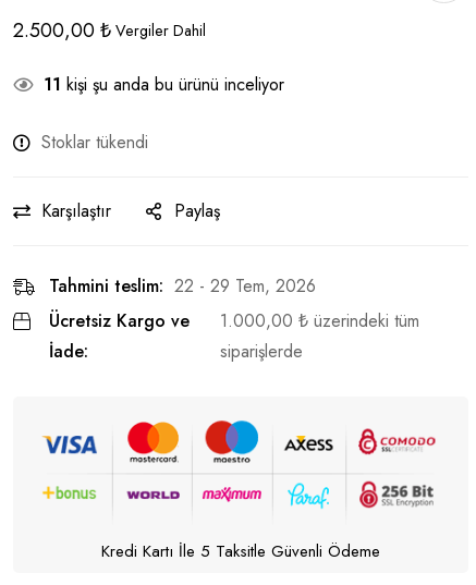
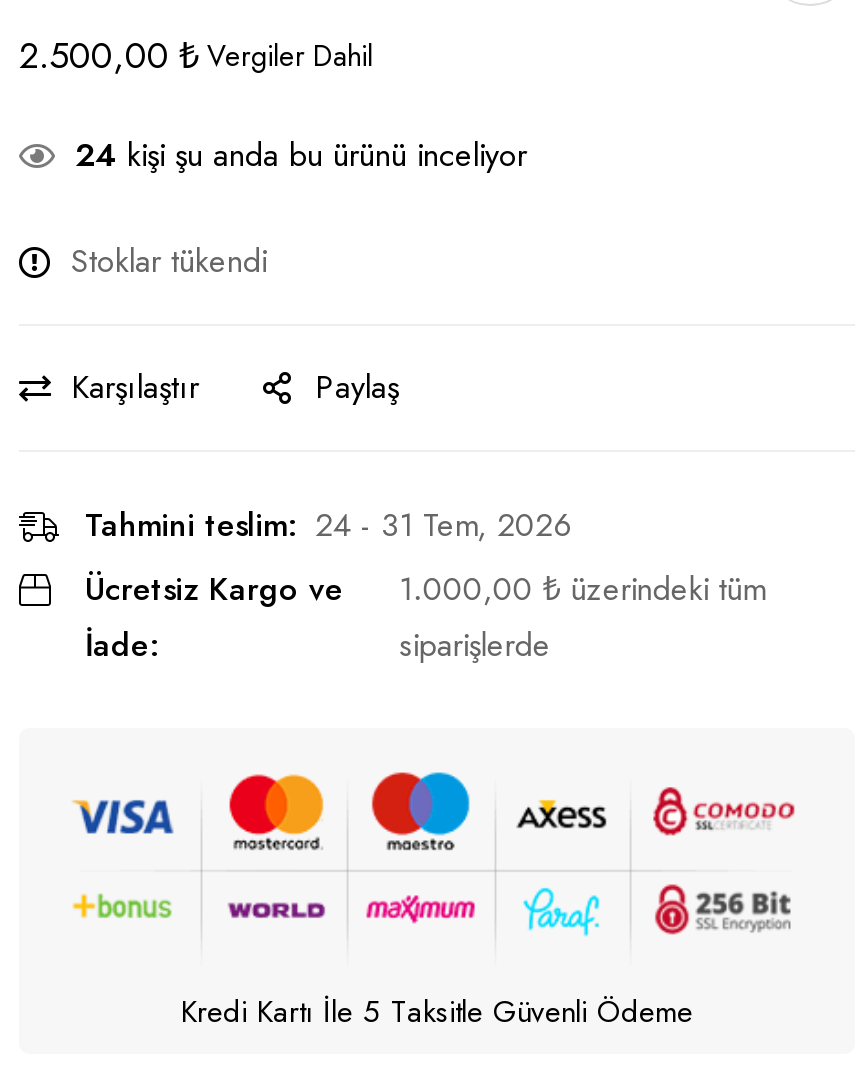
- 11 kişi şu anda bu ürünü inceliyor
+ 24 kişi şu anda bu ürünü inceliyor

- Tahmini teslim: 22 - 29 Tem, 2026
+ Tahmini teslim: 24 - 31 Tem, 2026
